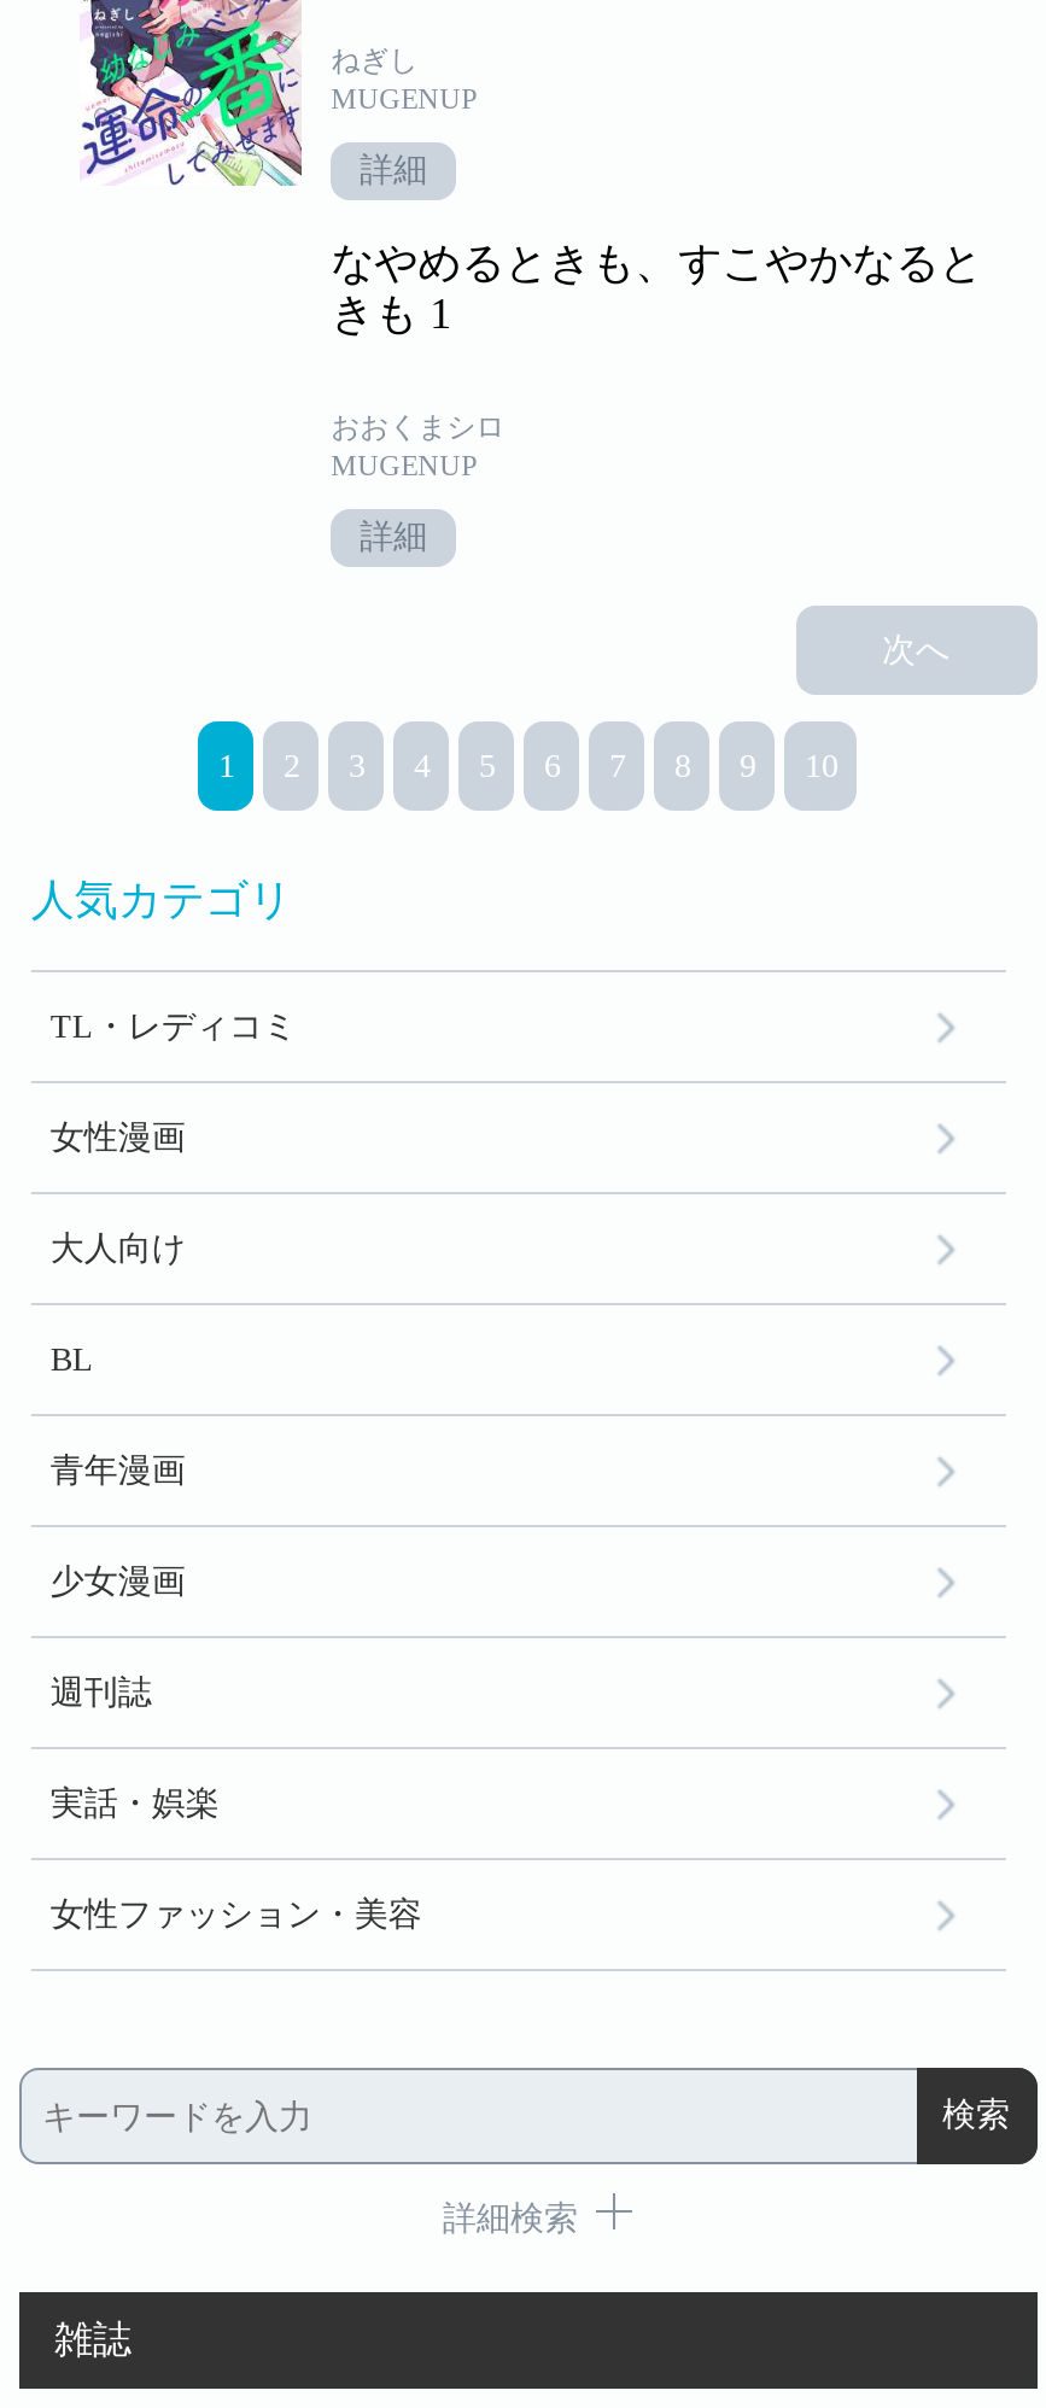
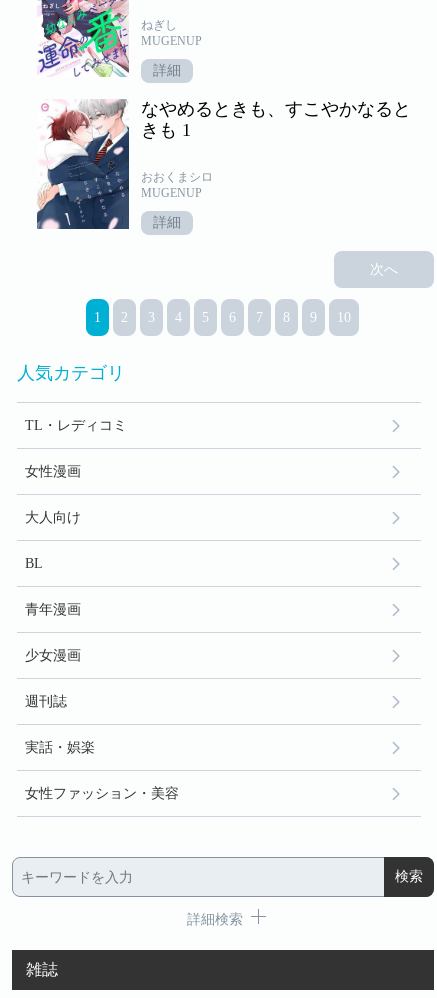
+ [image]
